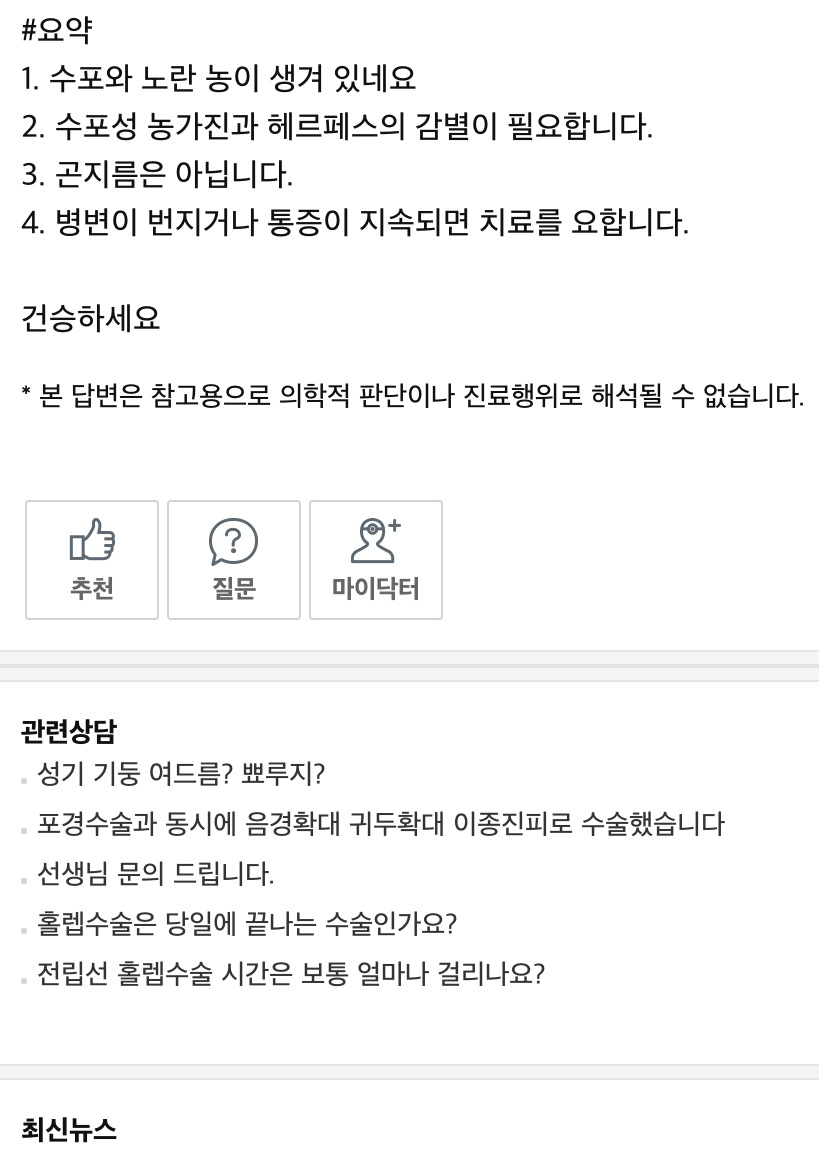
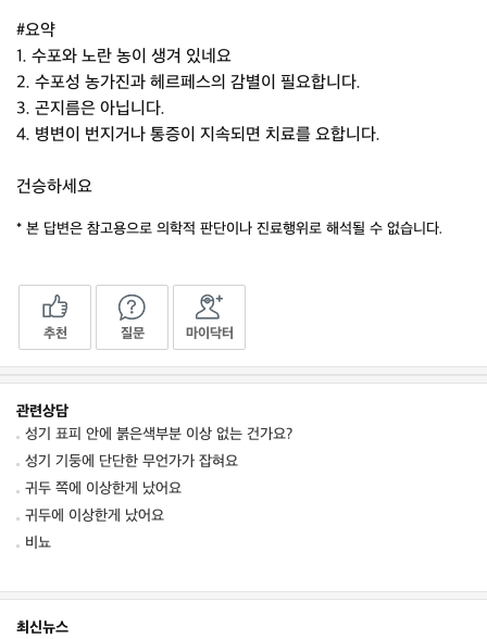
- 성기 기둥 여드름? 뾰루지?
+ 성기 표피 안에 붉은색부분 이상 없는 건가요?

- 포경수술과 동시에 음경확대 귀두확대 이종진피로 수술했습니다
+ 성기 기둥에 단단한 무언가가 잡혀요

- 선생님 문의 드립니다.
+ 귀두 쪽에 이상한게 났어요

- 홀렙수술은 당일에 끝나는 수술인가요?
+ 귀두에 이상한게 났어요

- 전립선 홀렙수술 시간은 보통 얼마나 걸리나요?
+ 비뇨
